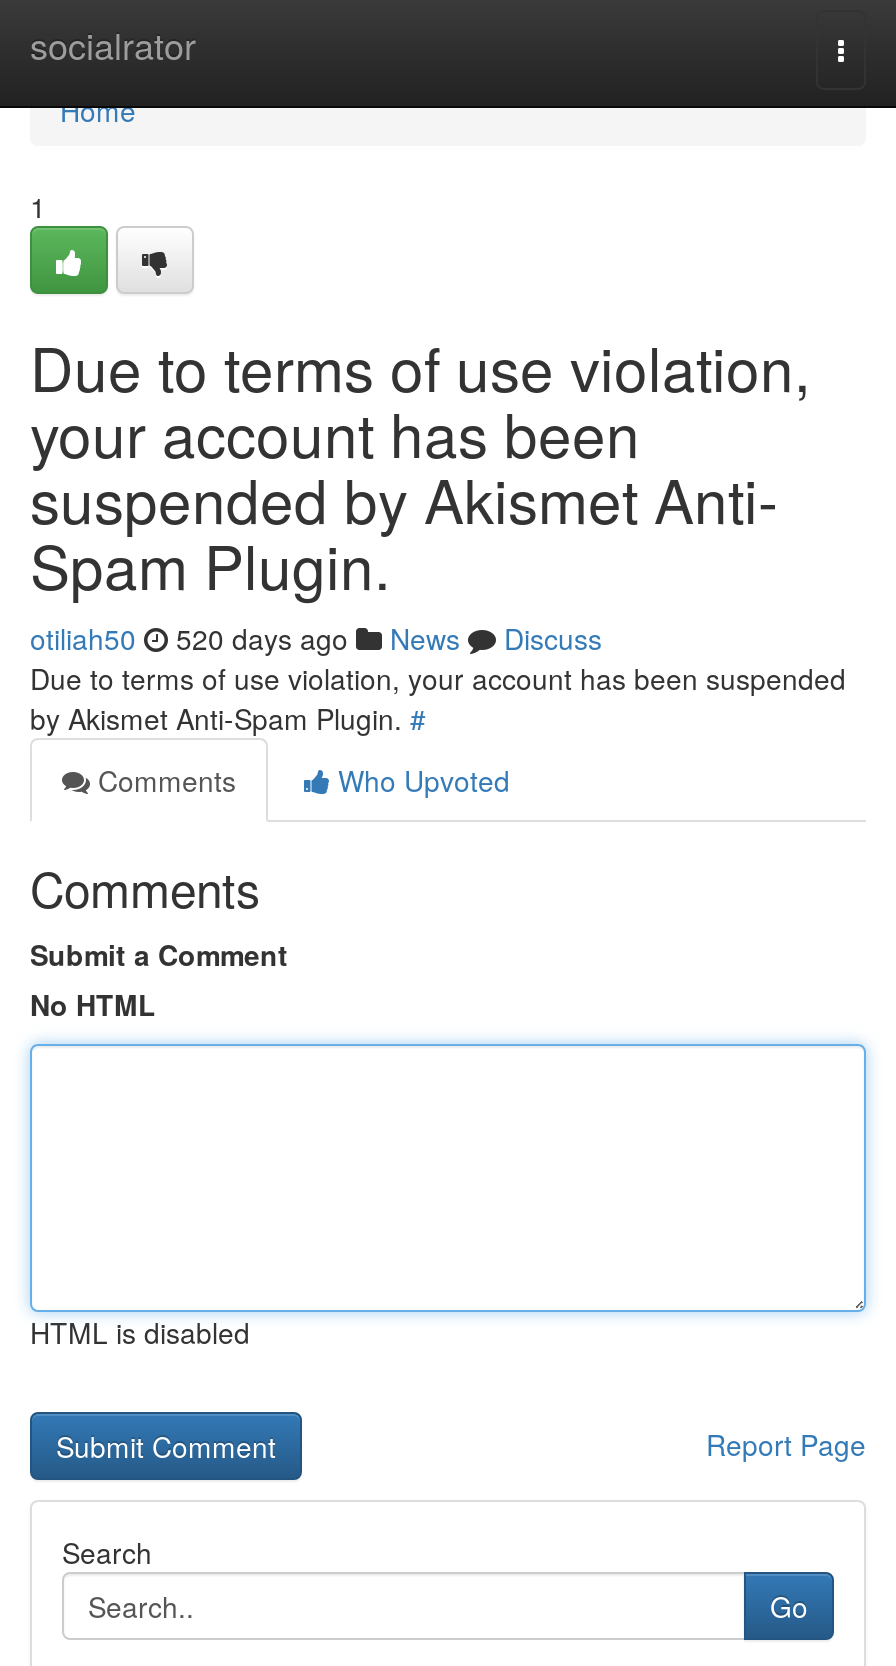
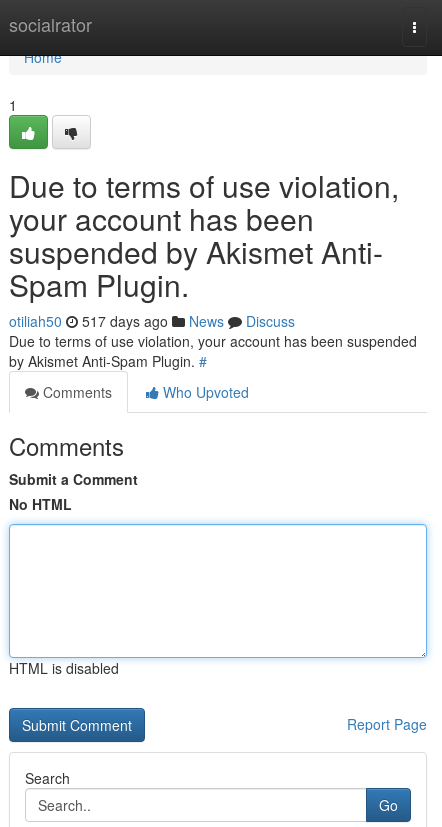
- otiliah50 520 days ago News Discuss
+ otiliah50 517 days ago News Discuss
